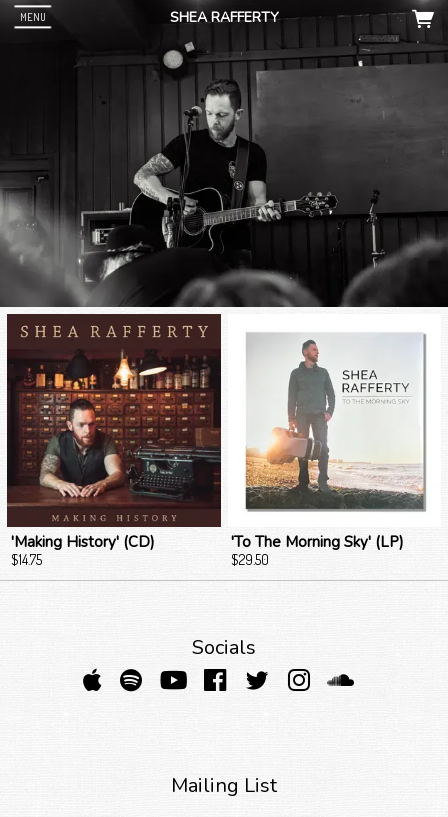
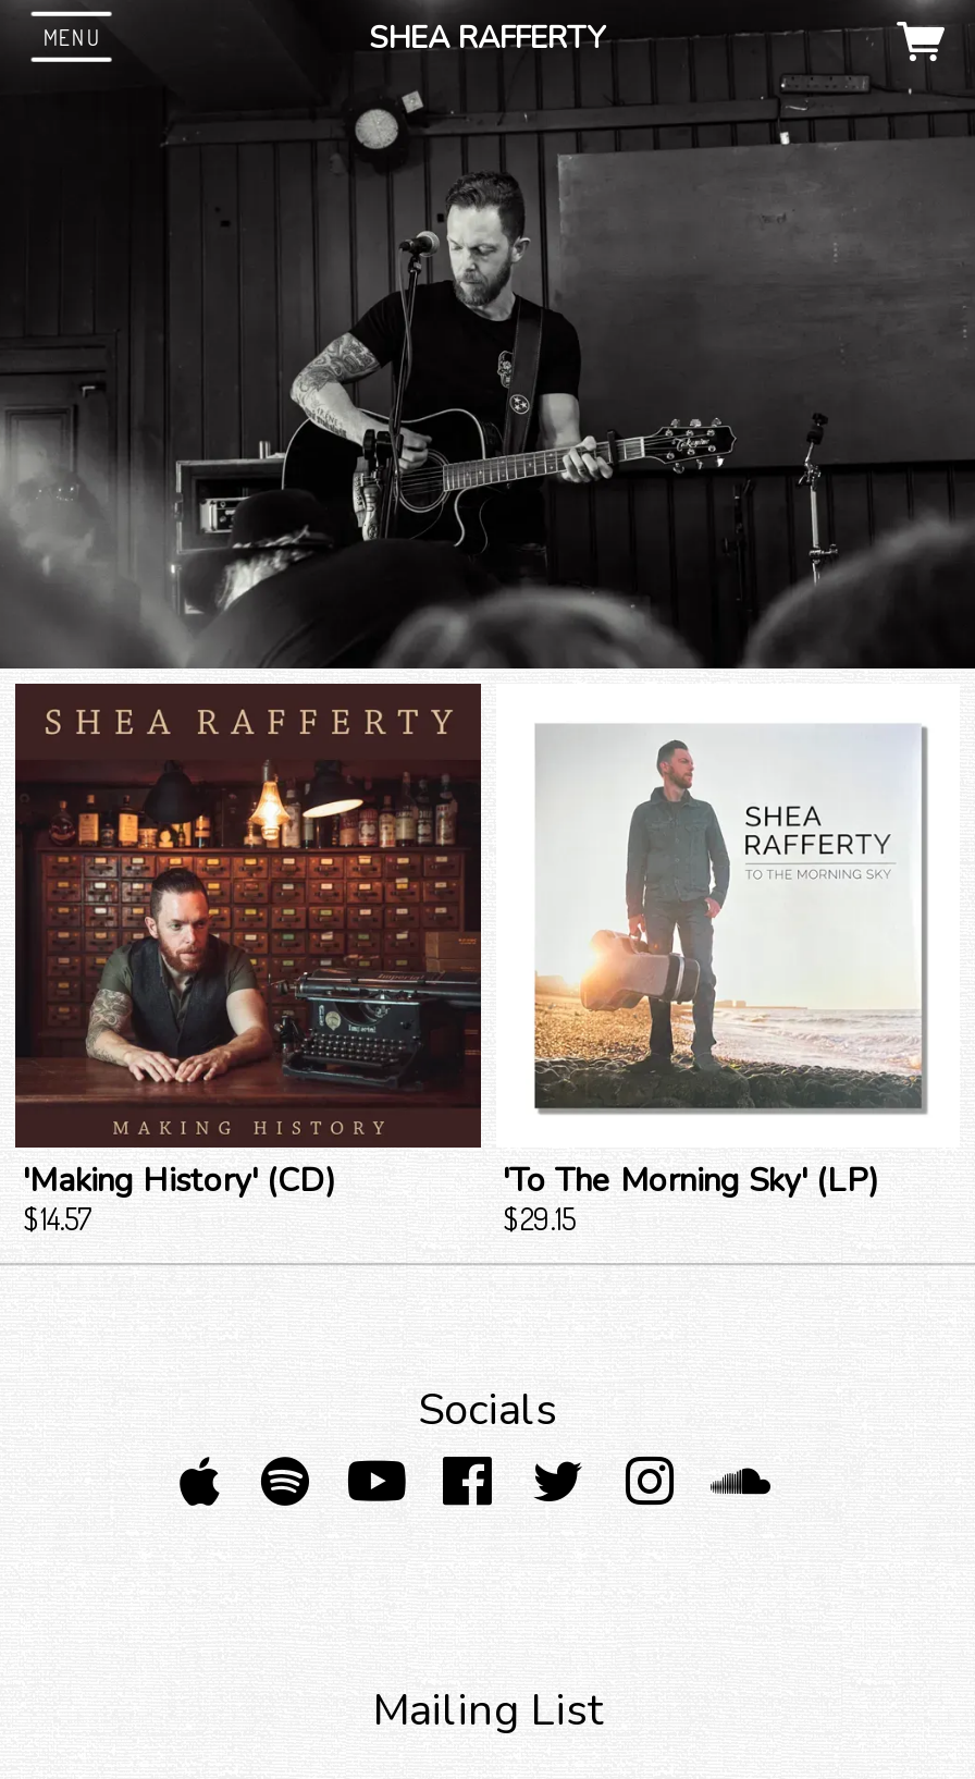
- $14.75
+ $14.57

- $29.50
+ $29.15
